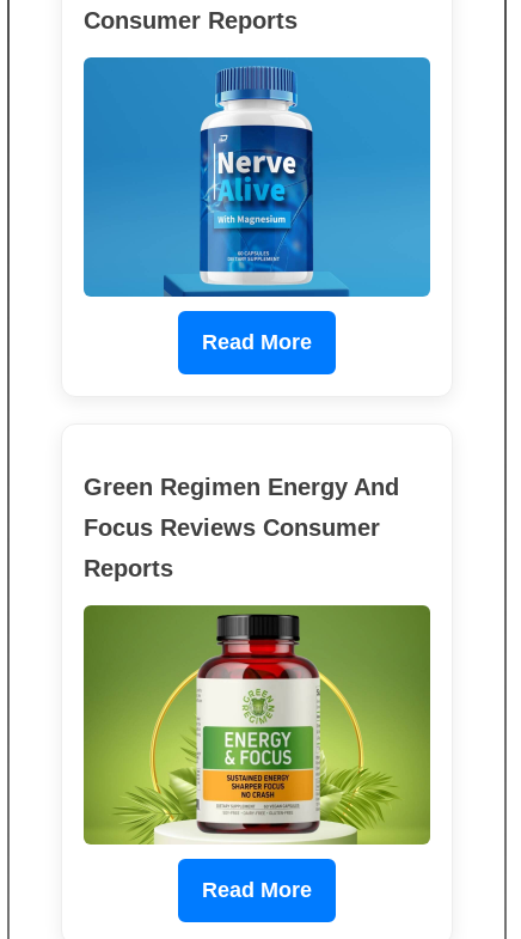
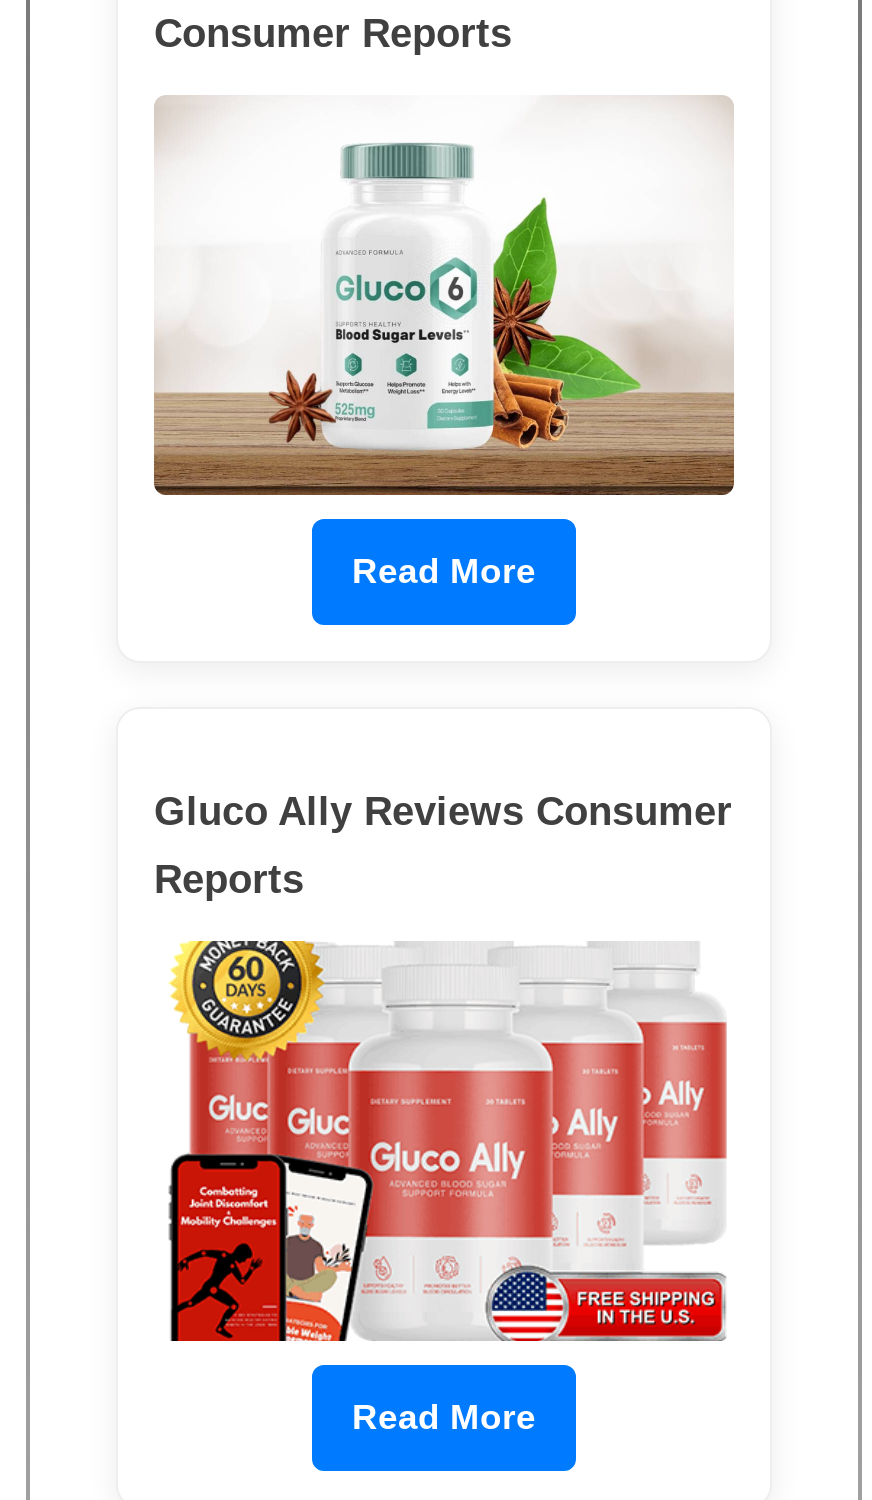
- [image]
+ [image]

- Green Regimen Energy And
- Focus Reviews Consumer
+ Gluco Ally Reviews Consumer

- [image]
+ [image]
